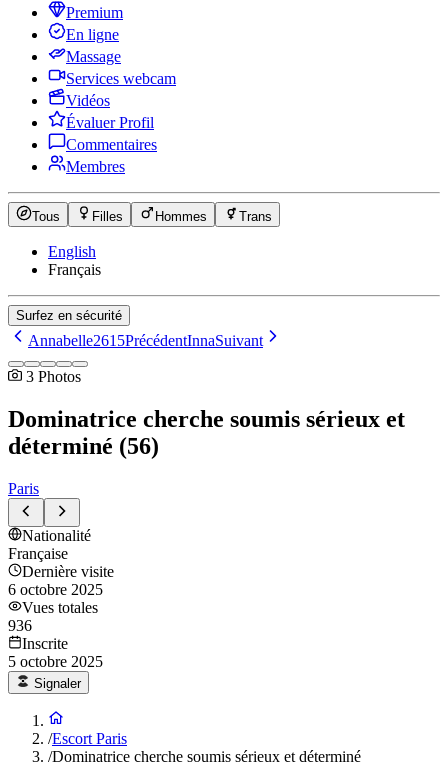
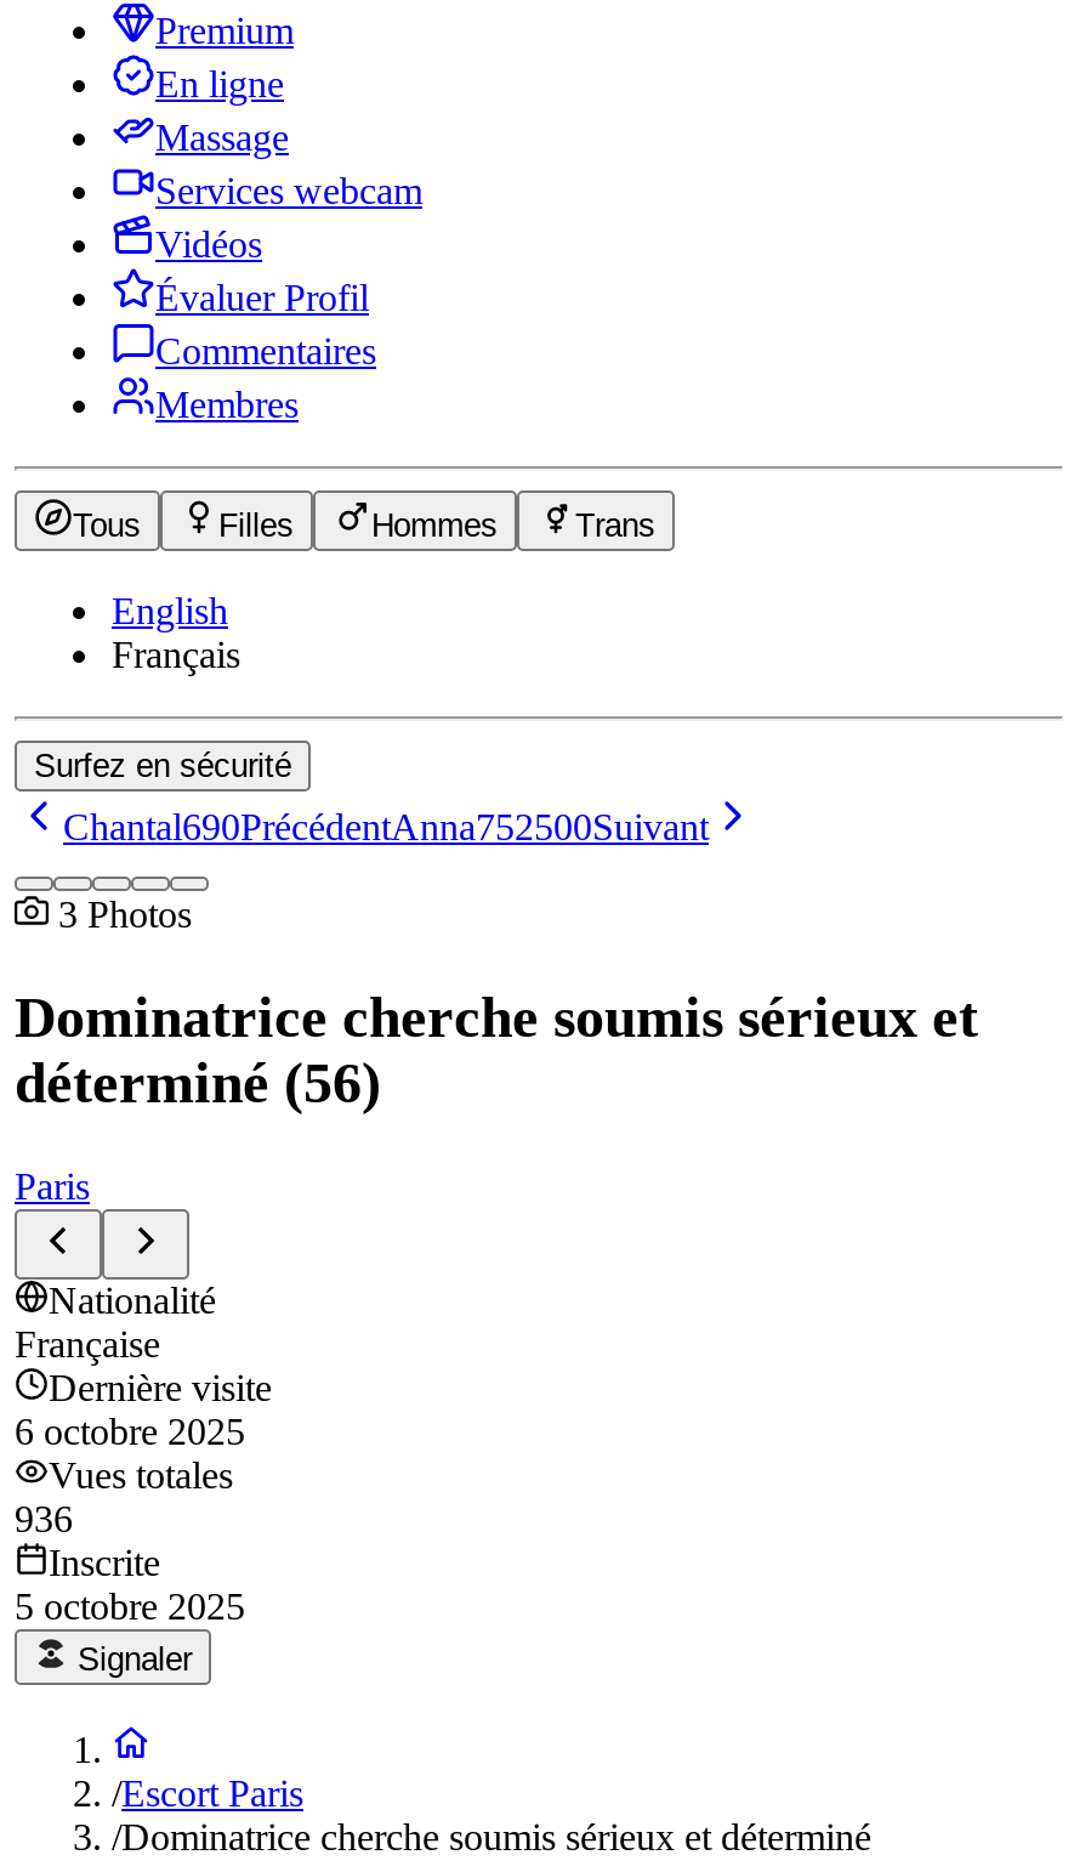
- Annabelle2615PrécédentInnaSuivant
+ Chantal690PrécédentAnna752500Suivant
